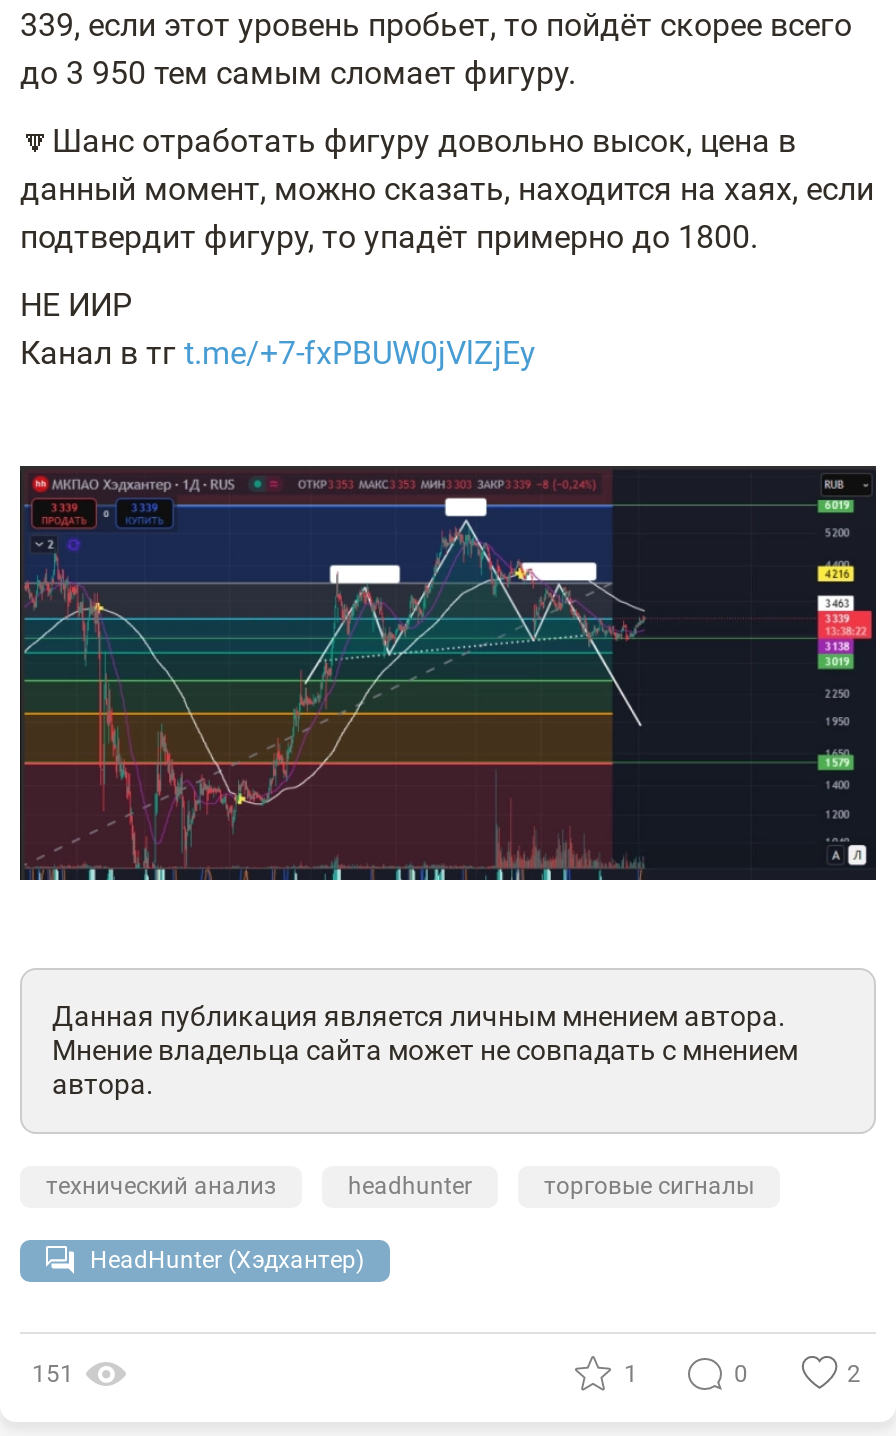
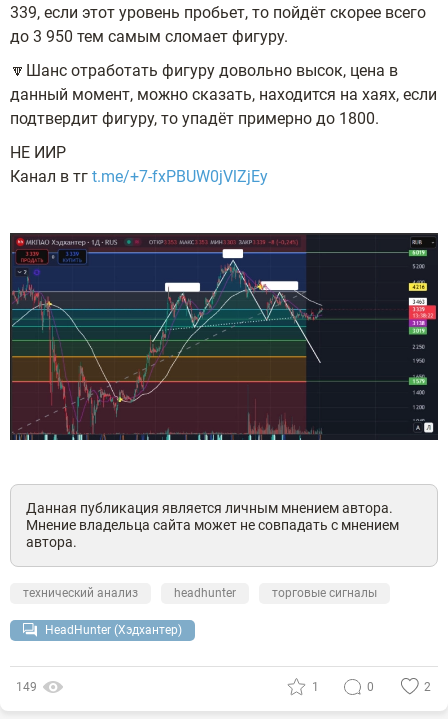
- 151
+ 149
